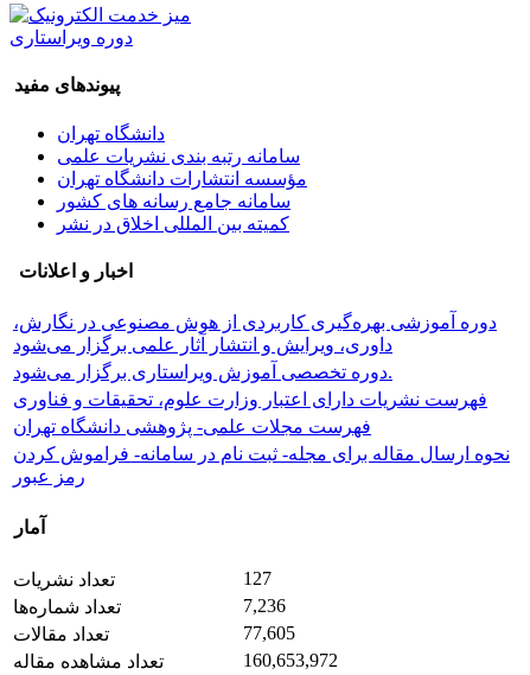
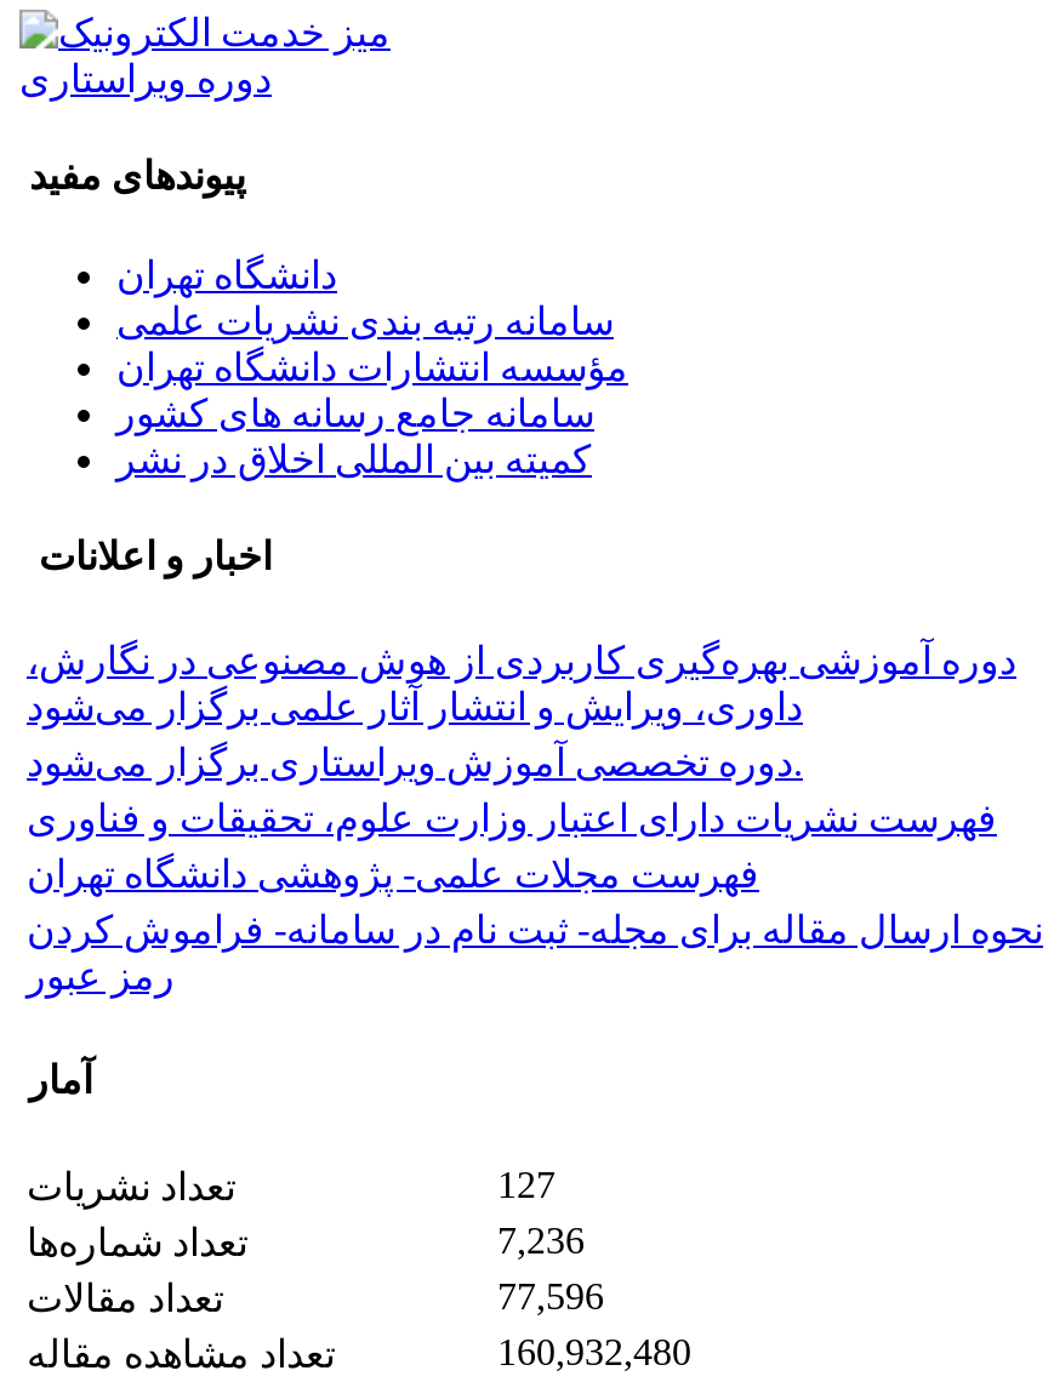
- 77,605
+ 77,596

- 160,653,972
+ 160,932,480
